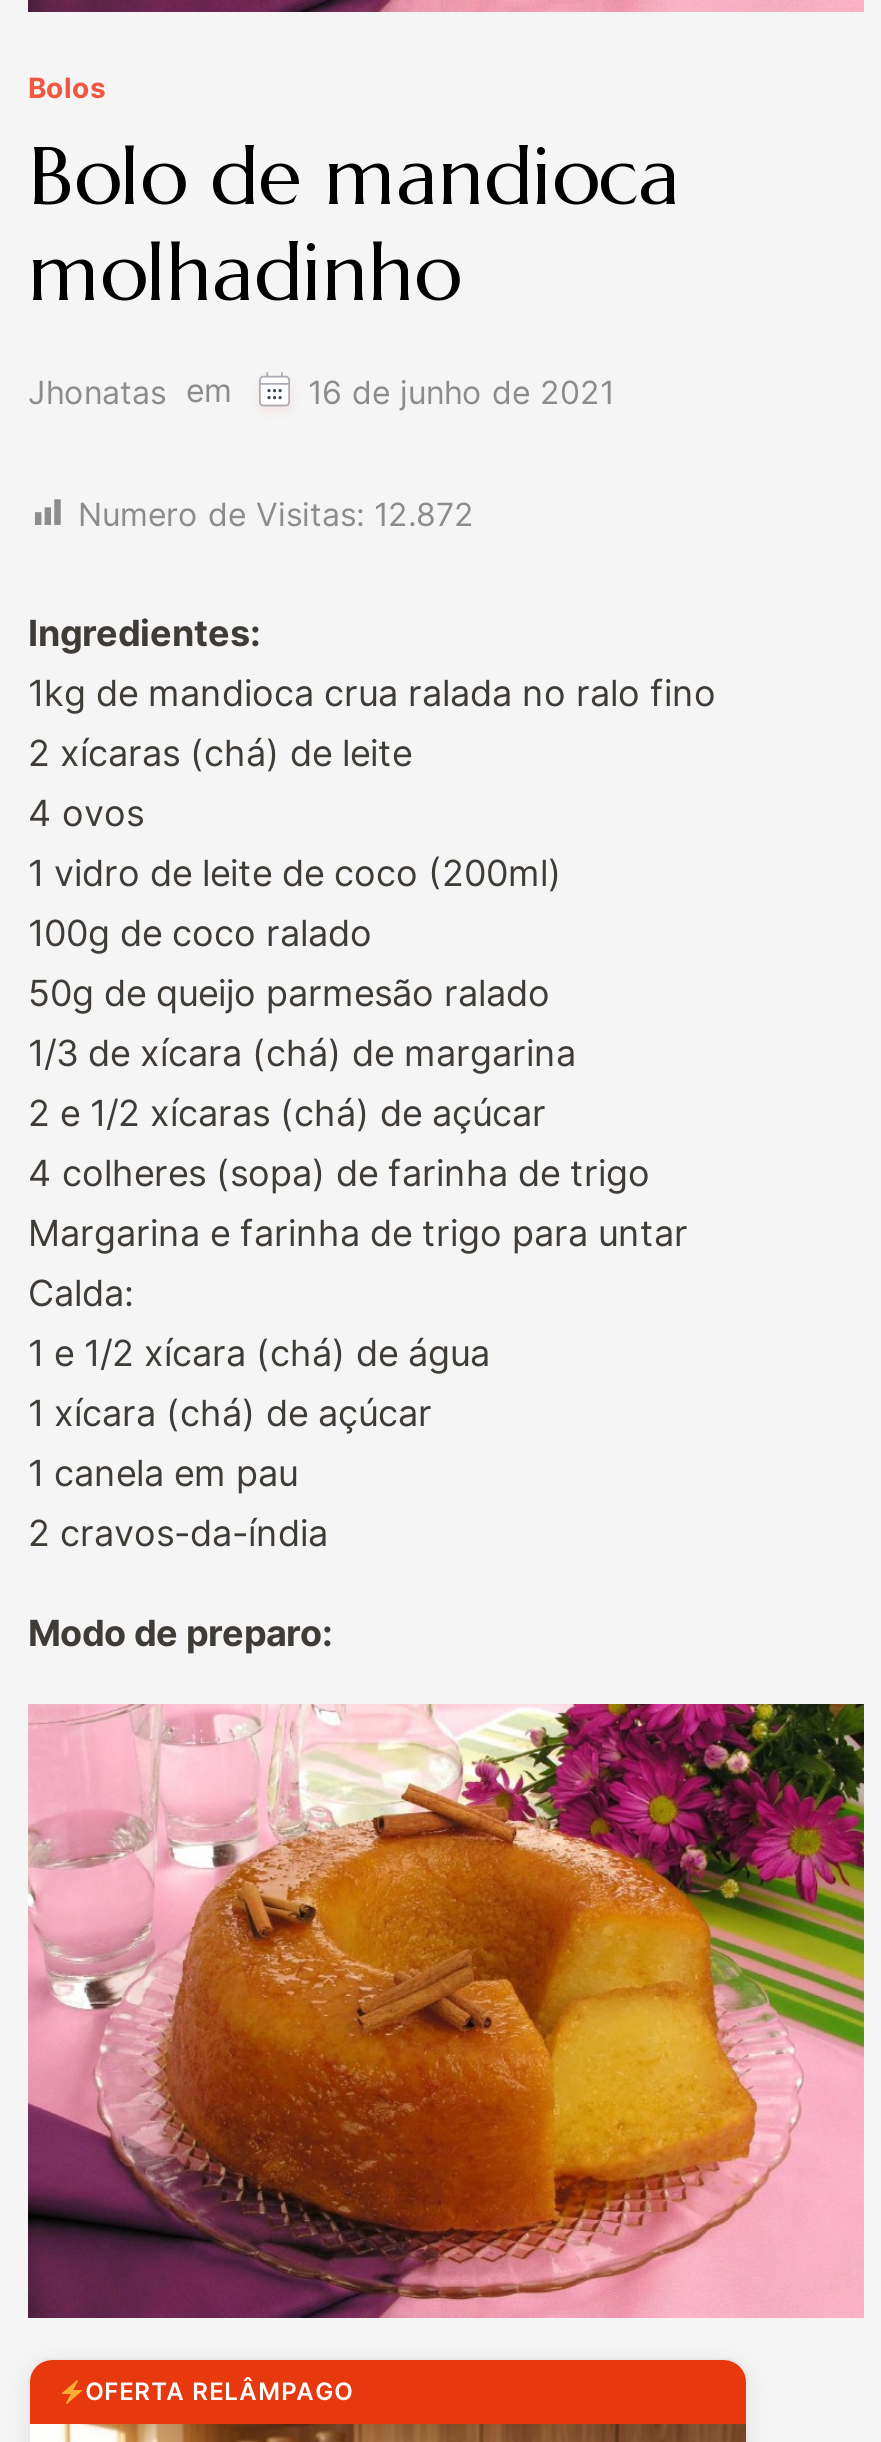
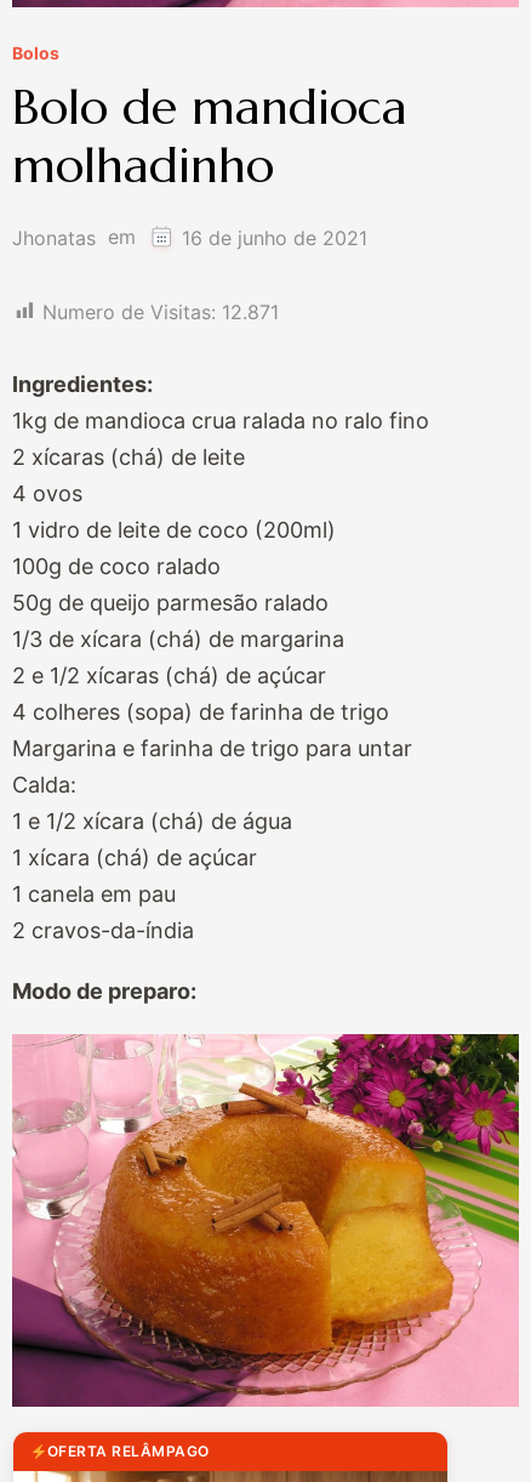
- Numero de Visitas: 12.872
+ Numero de Visitas: 12.871
